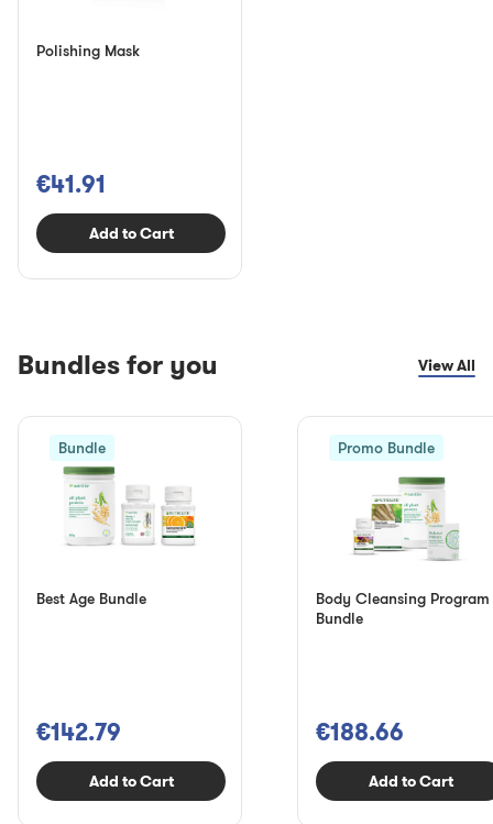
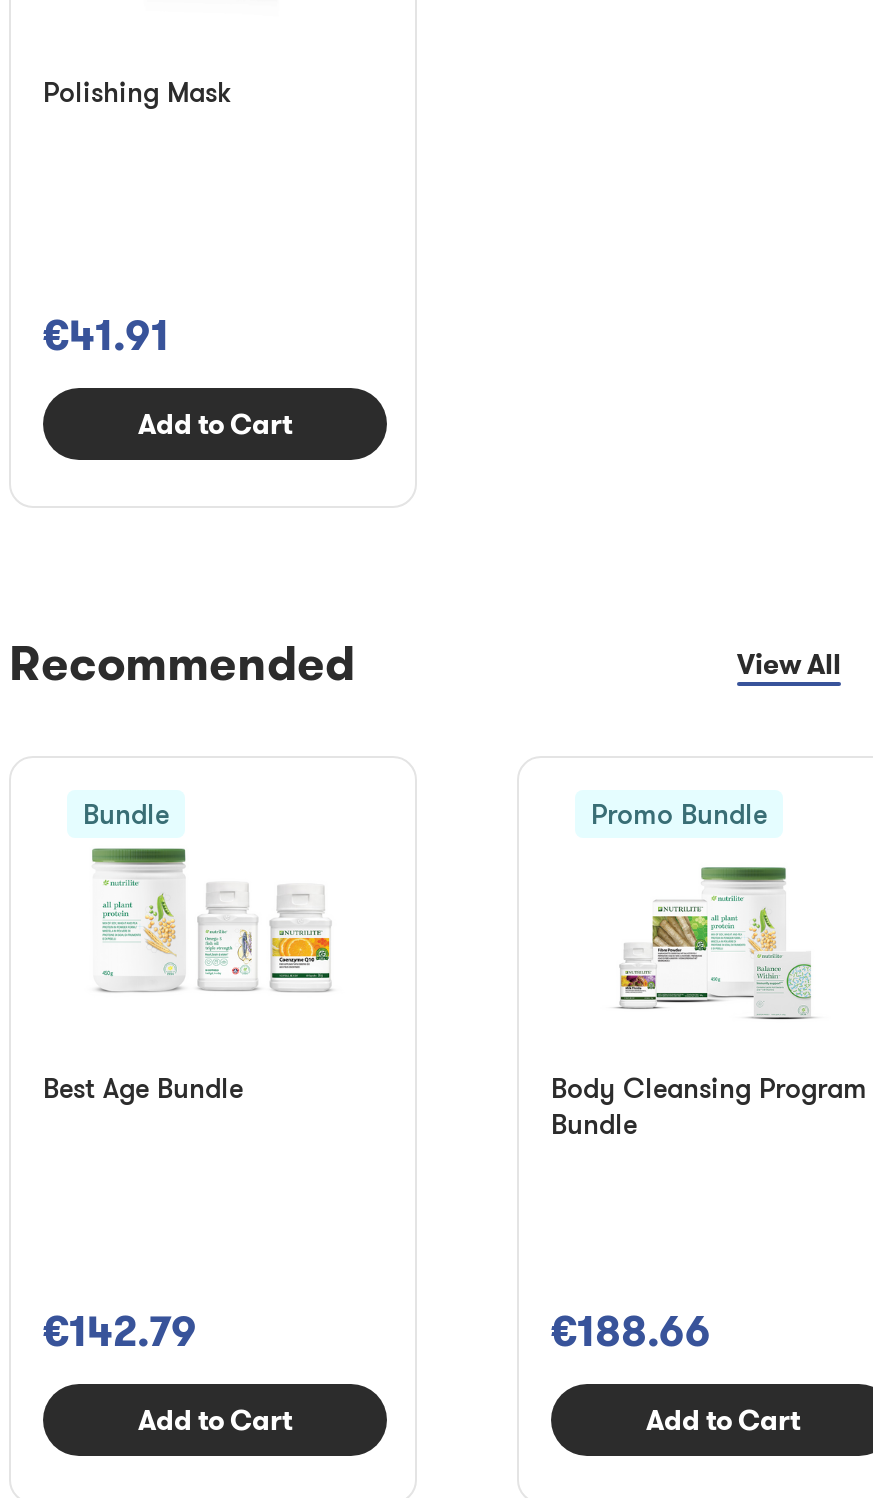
- Bundles for you
+ Recommended
